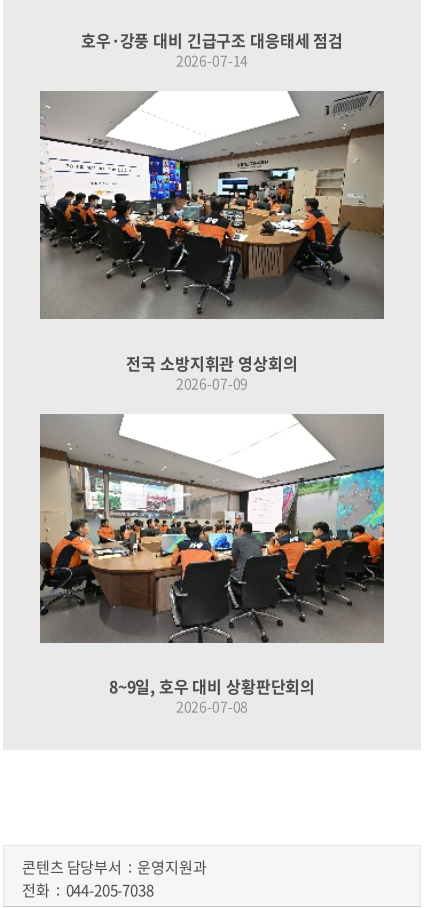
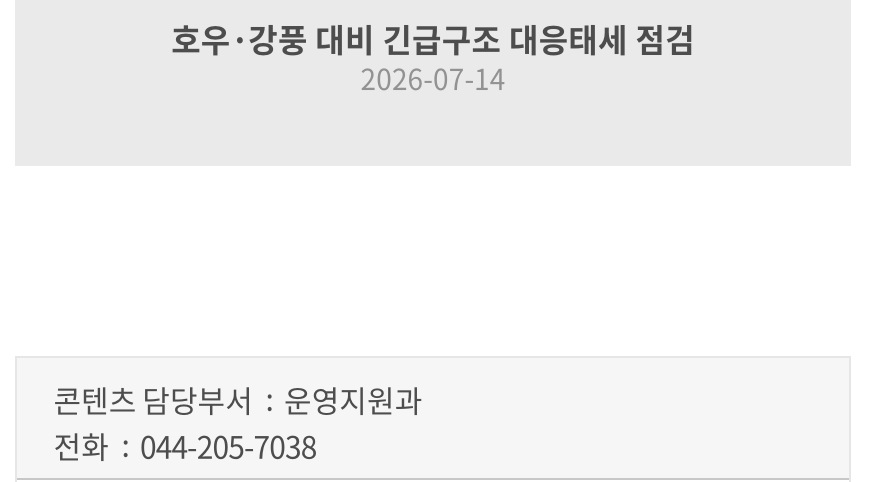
- [image]
- 전국 소방지휘관 영상회의
- 2026-07-09

- [image]
- 8~9일, 호우 대비 상황판단회의
- 2026-07-08
